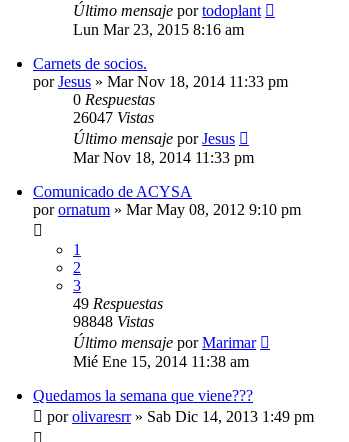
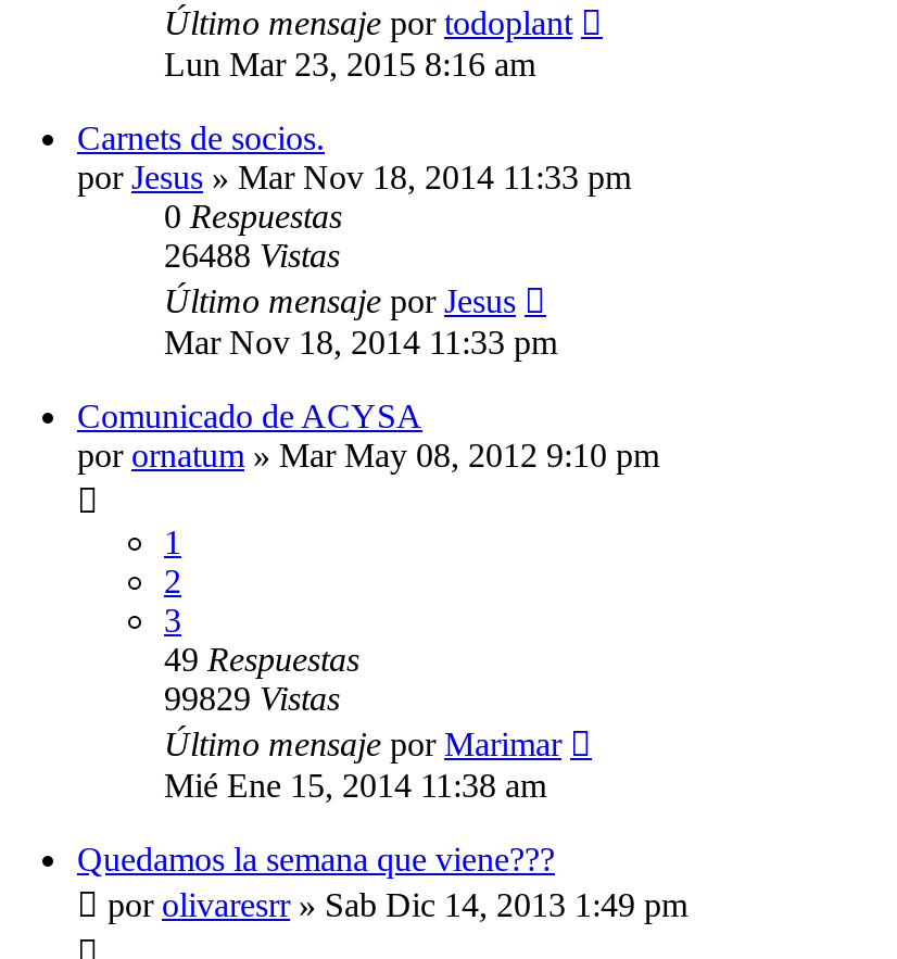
- 26047 Vistas
+ 26488 Vistas

- 98848Vistas
+ 99829Vistas
